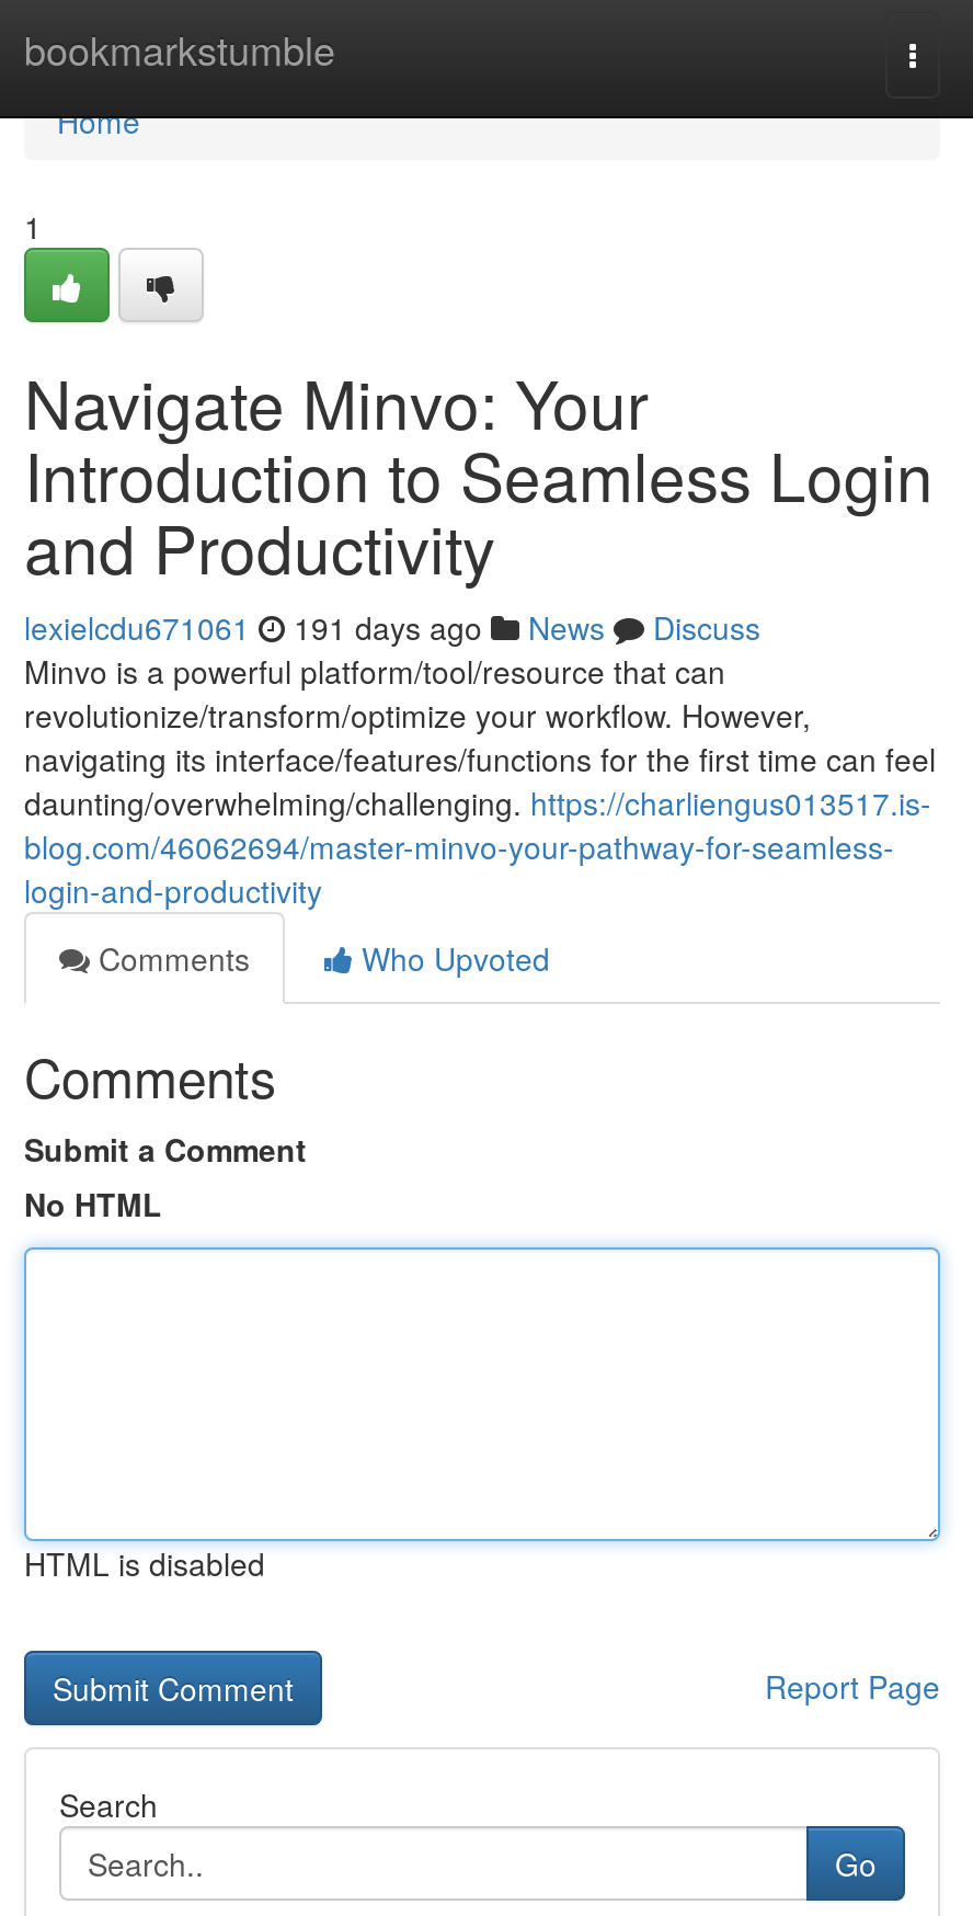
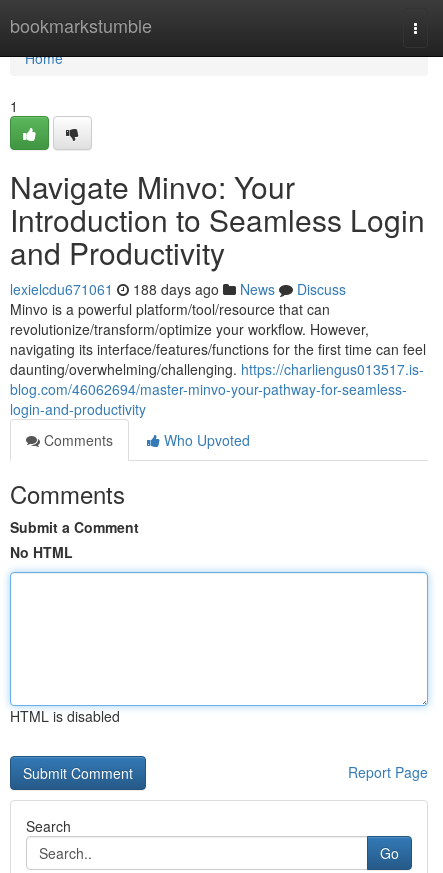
- lexielcdu671061 191 days ago News Discuss
+ lexielcdu671061 188 days ago News Discuss
